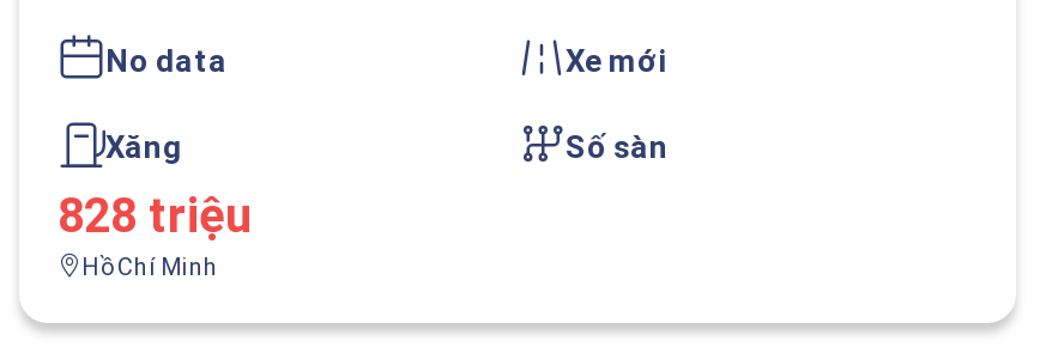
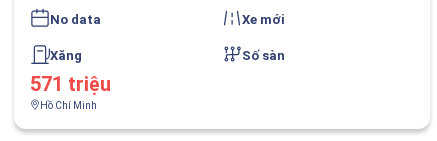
- 828 triệu
+ 571 triệu
